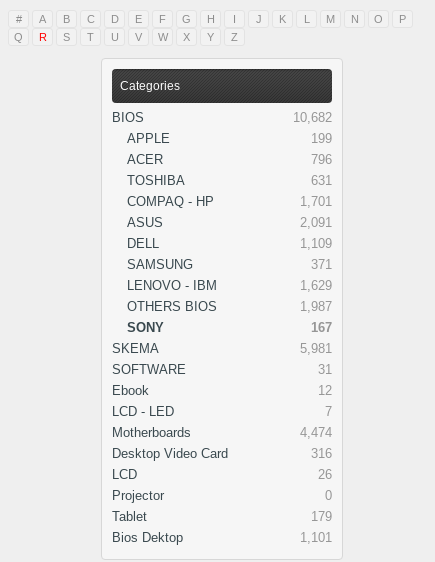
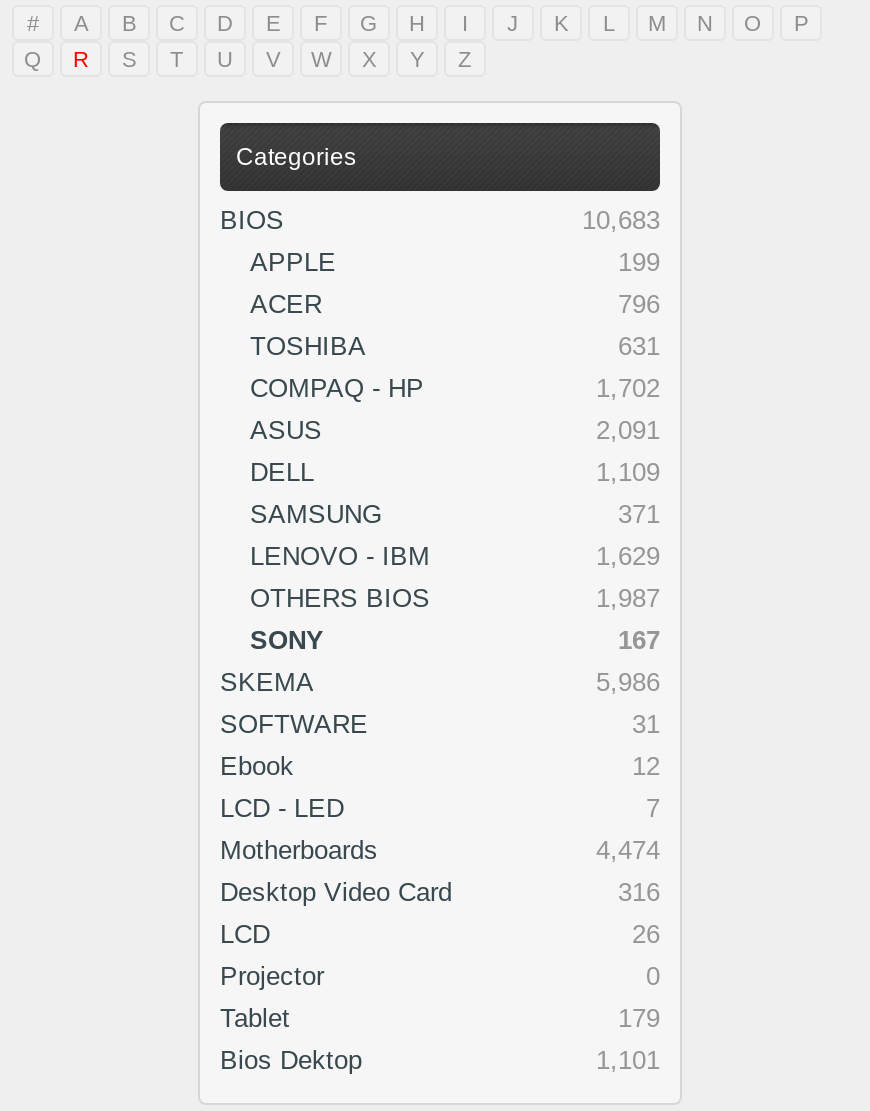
- 10,682
+ 10,683

- 1,701
+ 1,702

- 5,981
+ 5,986
